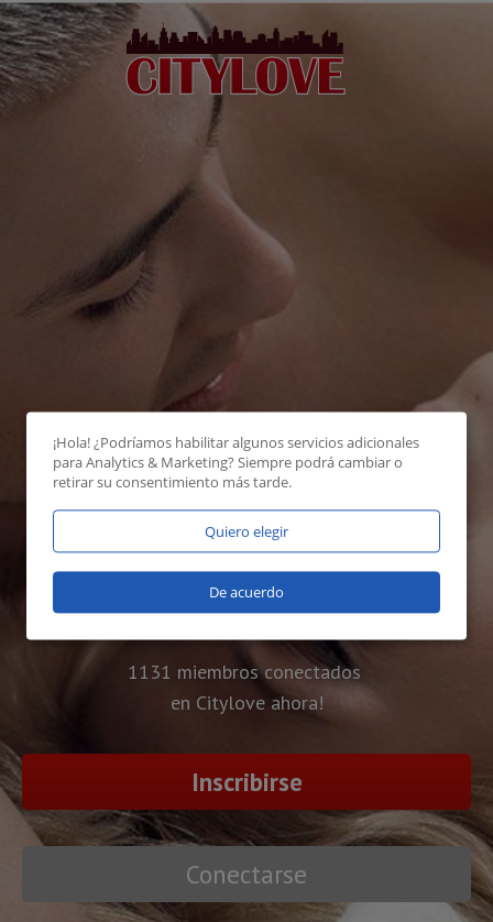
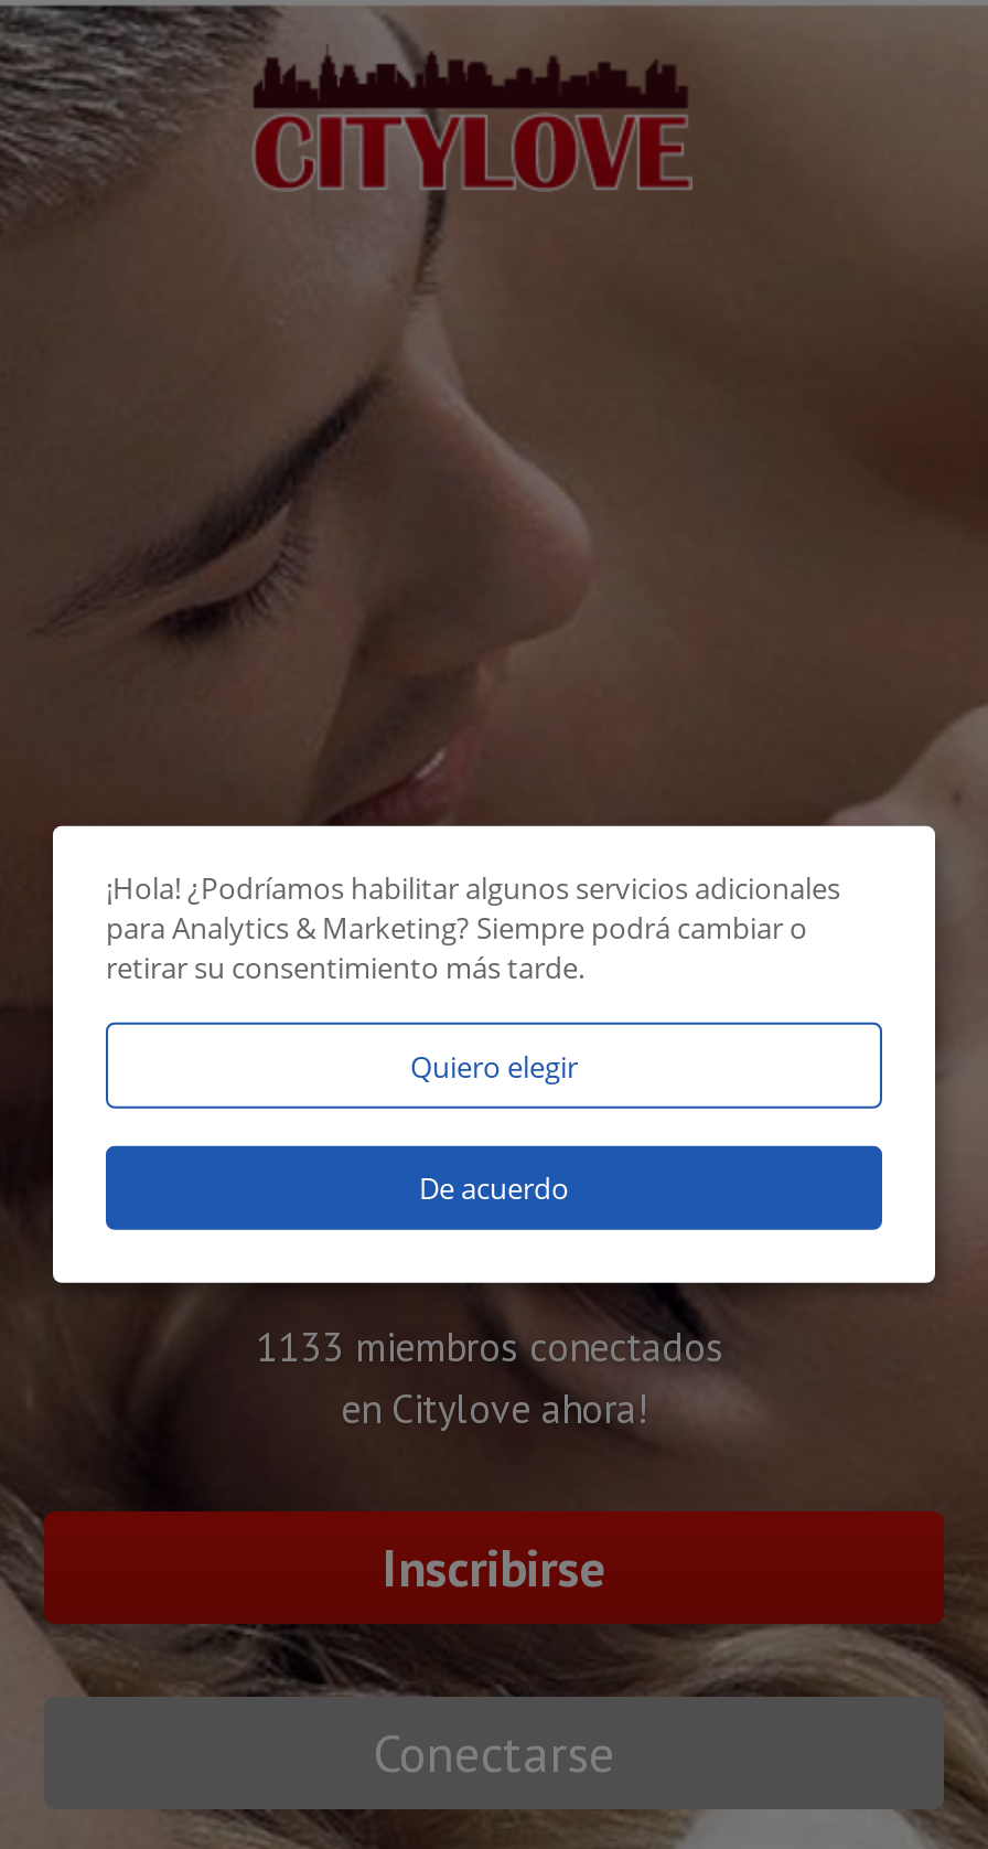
- 1131 miembros conectados
+ 1133 miembros conectados
